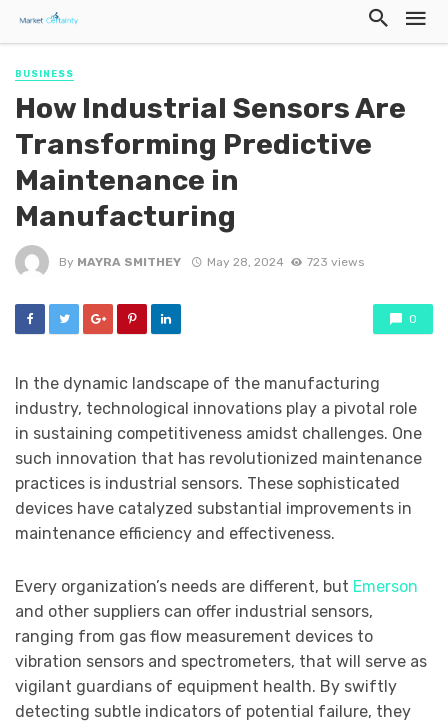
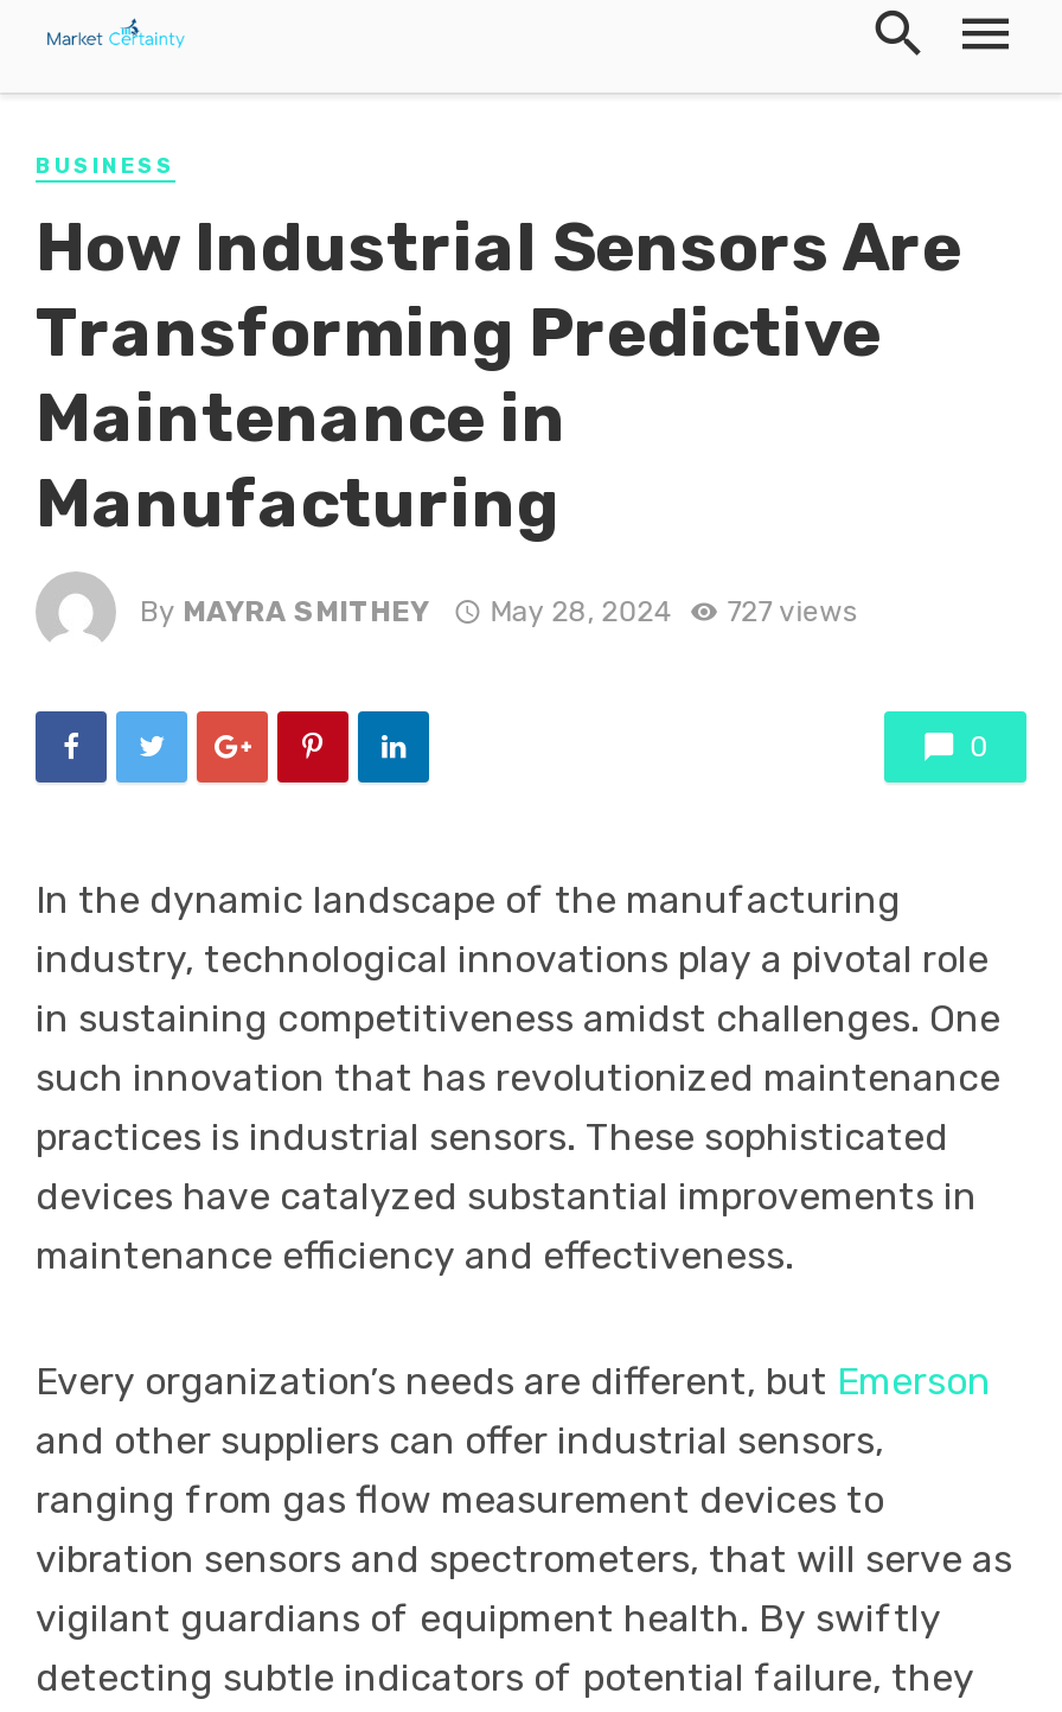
- By MAYRA SMITHEY May 28, 2024 723 views
+ By MAYRA SMITHEY May 28, 2024 727 views
